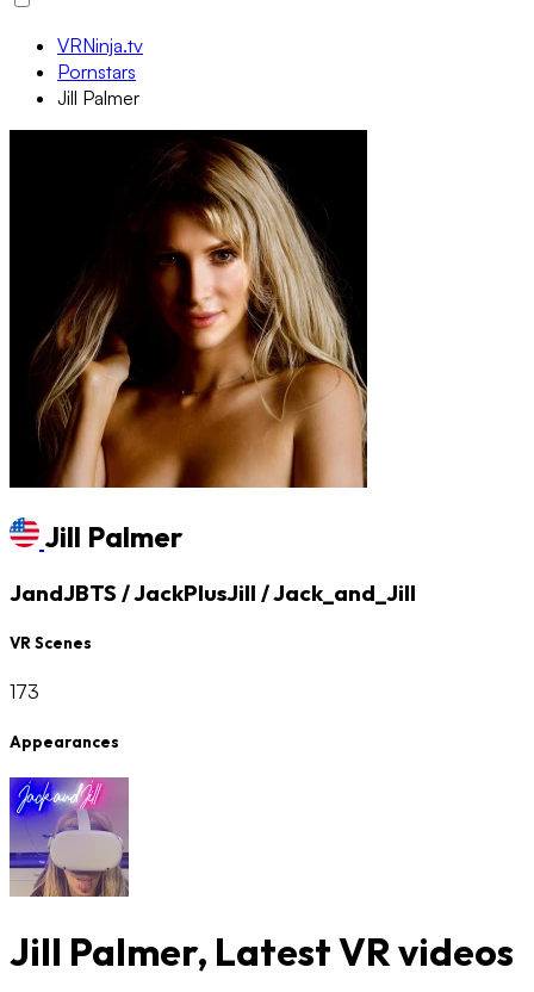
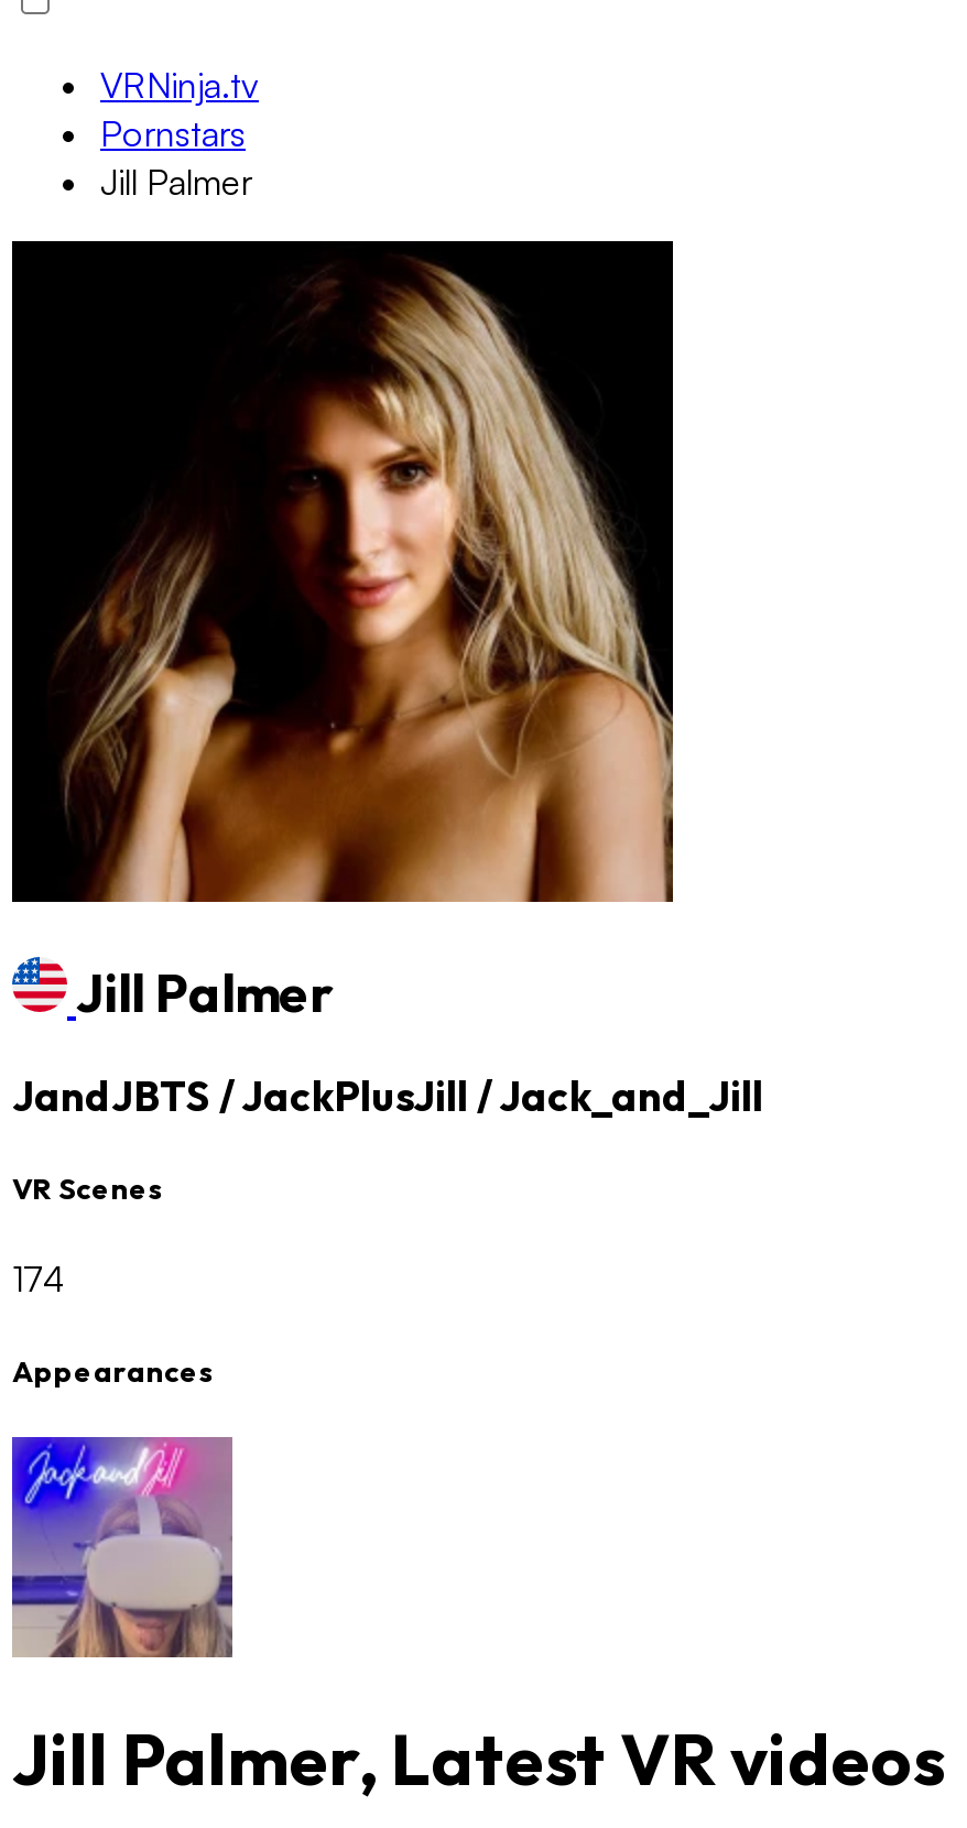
- 173
+ 174
